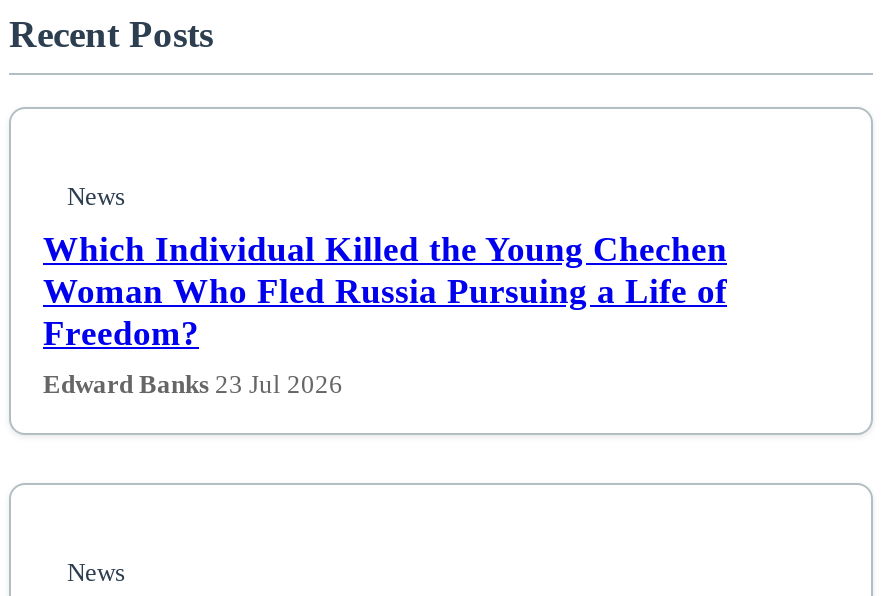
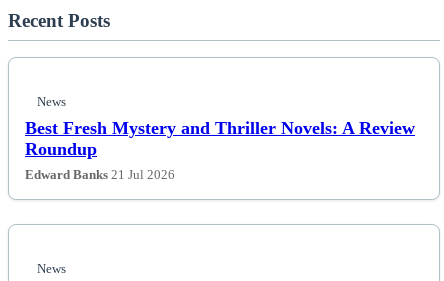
- Which Individual Killed the Young Chechen
- Woman Who Fled Russia Pursuing a Life of
- Freedom?
- Edward Banks 23 Jul 2026
+ Best Fresh Mystery and Thriller Novels: A Review
+ Roundup
+ Edward Banks 21 Jul 2026
